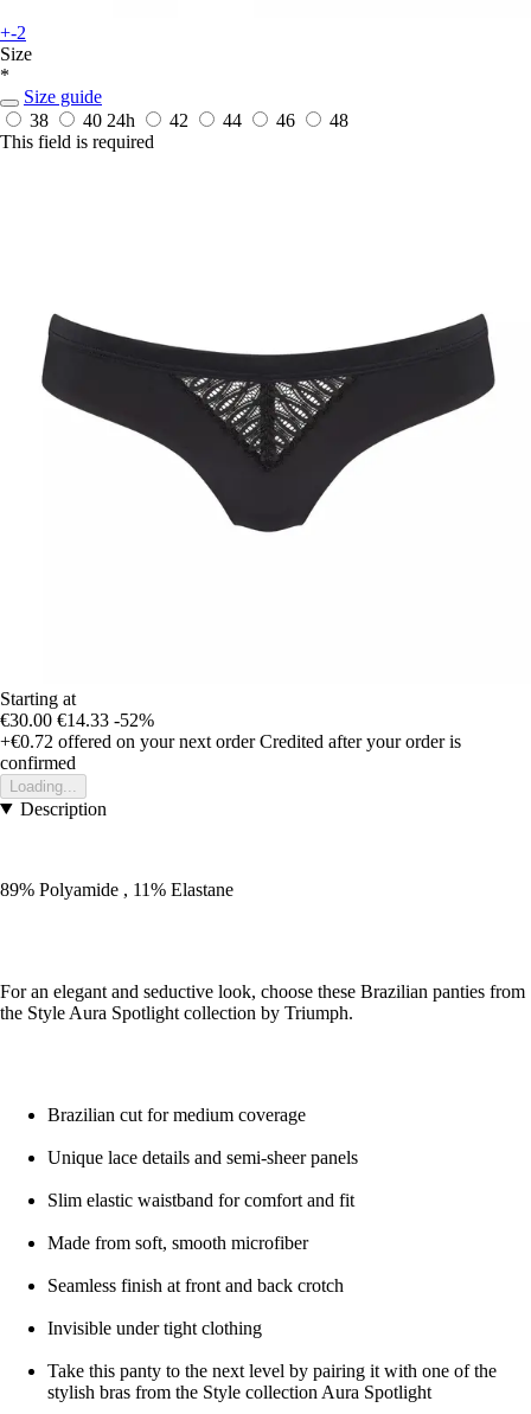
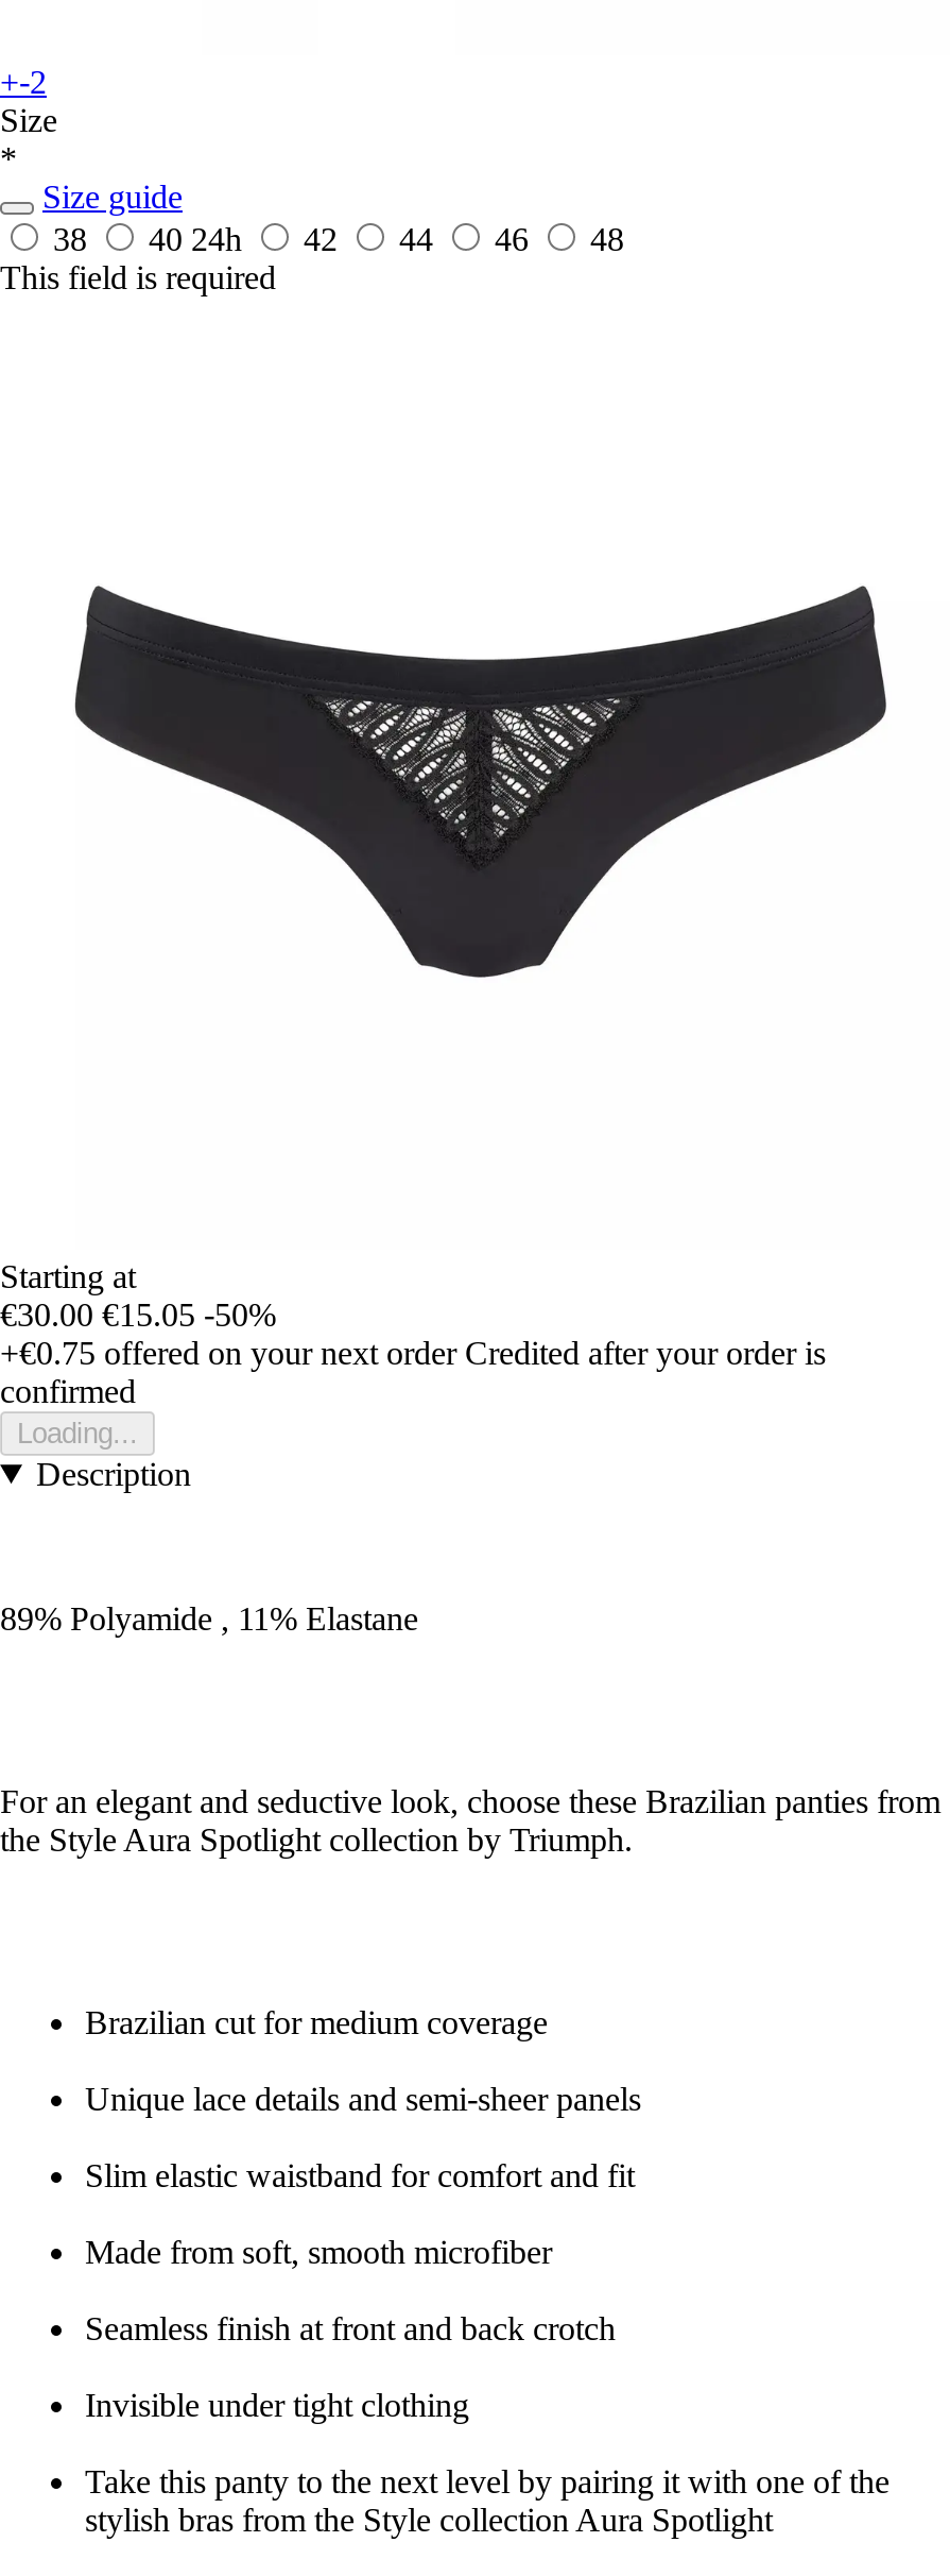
- €30.00 €14.33 -52%
+ €30.00 €15.05 -50%

- +€0.72 offered on your next order Credited after your order is
+ +€0.75 offered on your next order Credited after your order is
